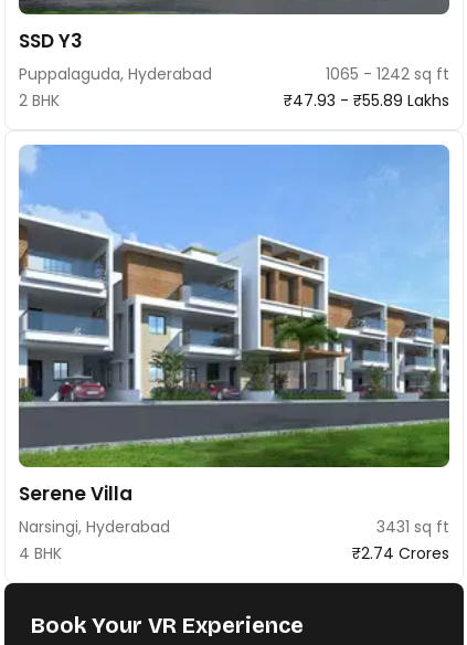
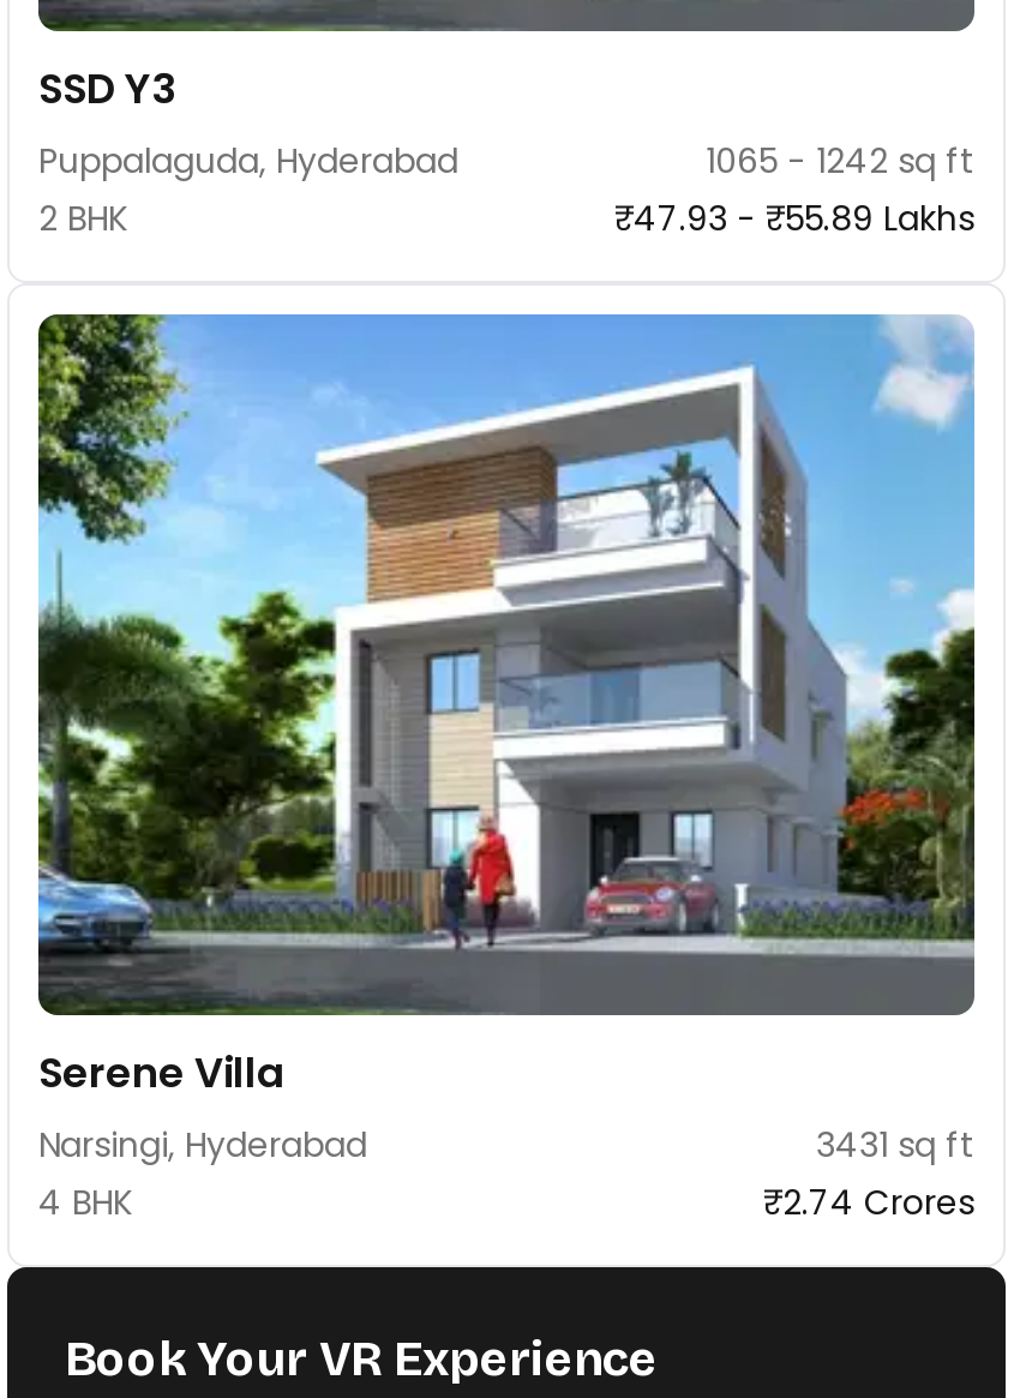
- [image]
+ [image]
